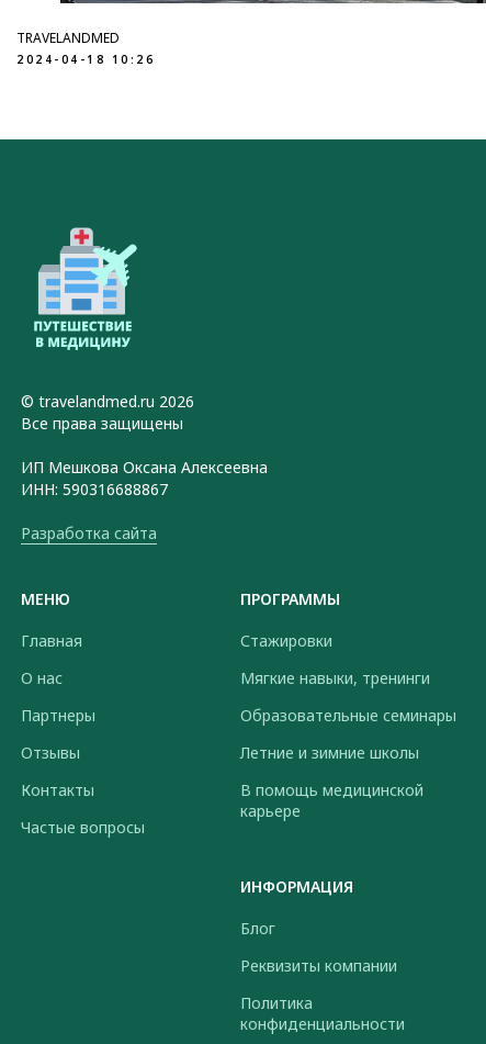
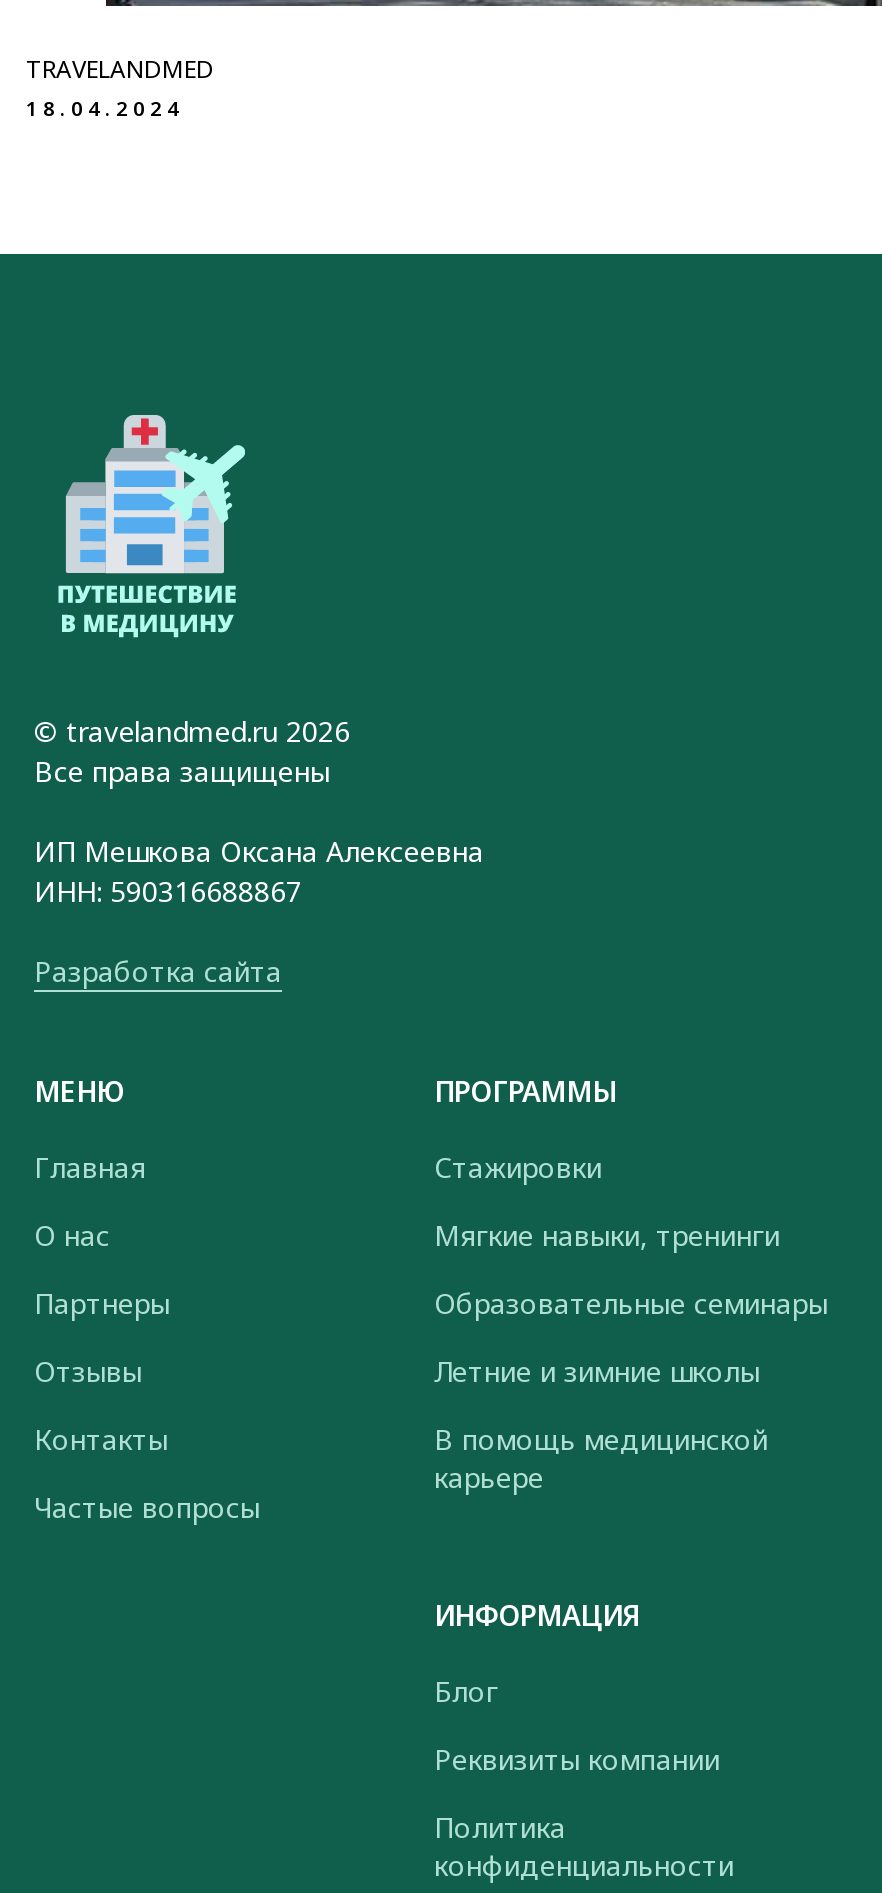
- 2024-04-18 10:26
+ 18.04.2024
